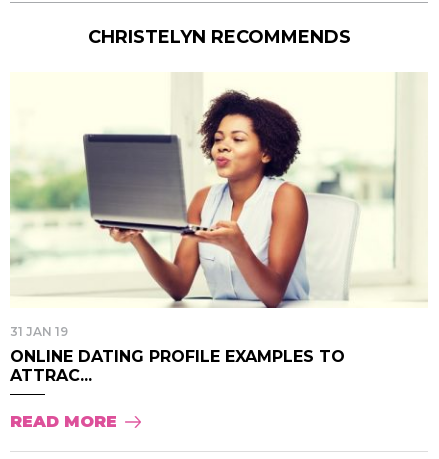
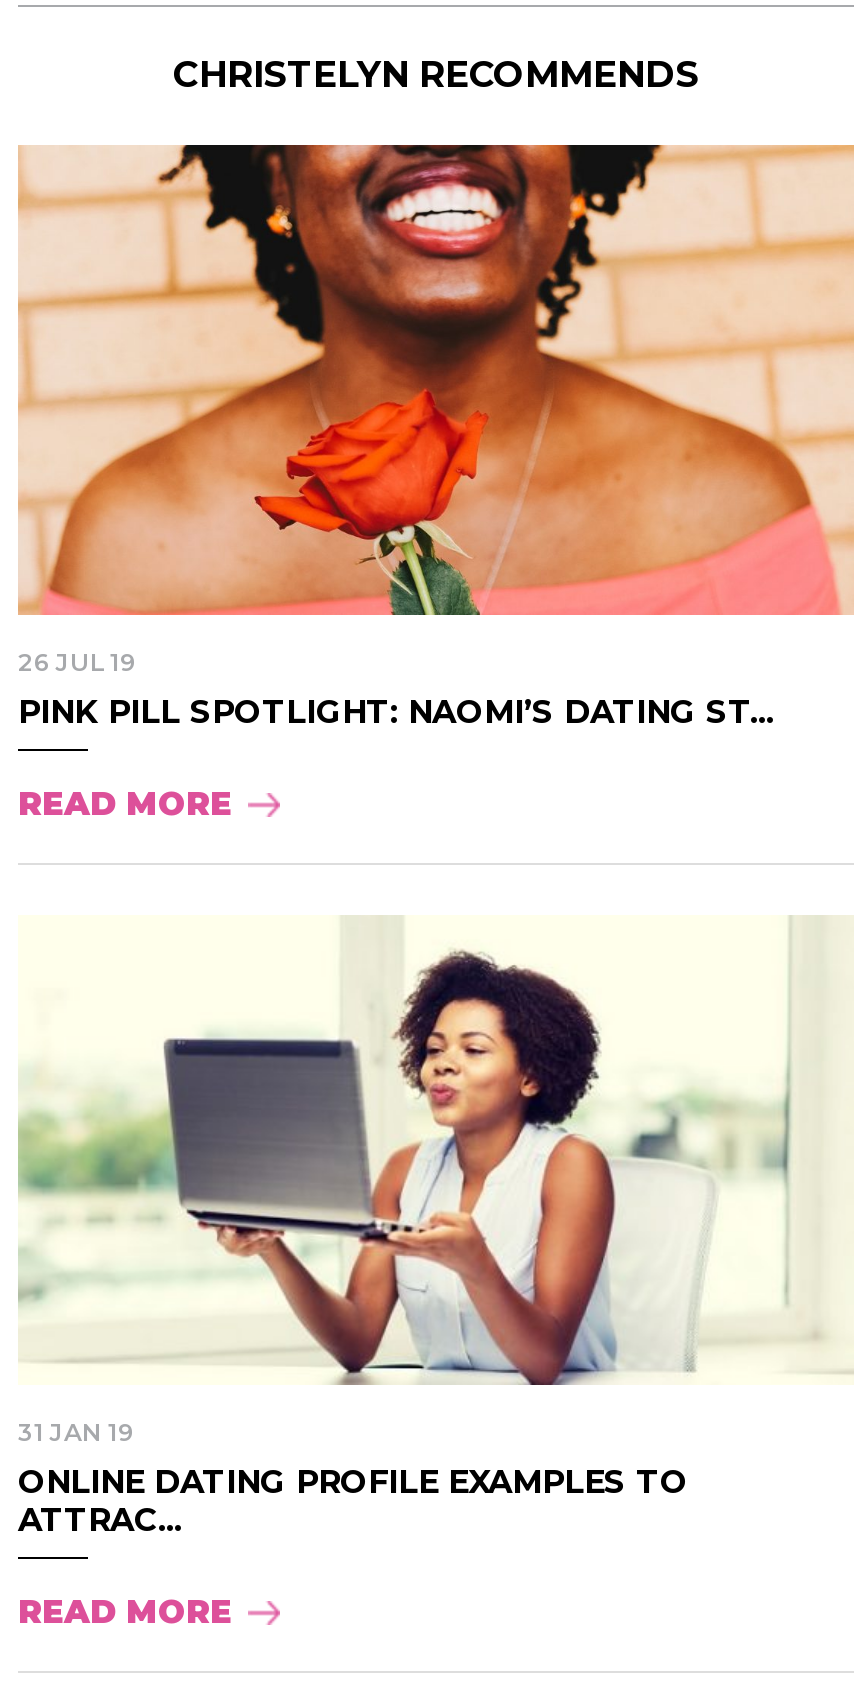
+ [image]
+ 26 JUL 19
+ PINK PILL SPOTLIGHT: NAOMI’S DATING ST...
+ READ MORE
